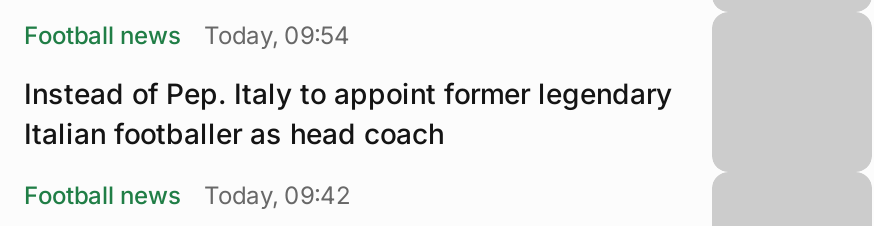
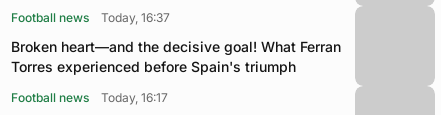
- Football news Today, 09:54
+ Football news Today, 16:37

- Instead of Pep. Italy to appoint former legendary
- Italian footballer as head coach
+ Broken heart—and the decisive goal! What Ferran
+ Torres experienced before Spain's triumph

- Football news Today, 09:42
+ Football news Today, 16:17
